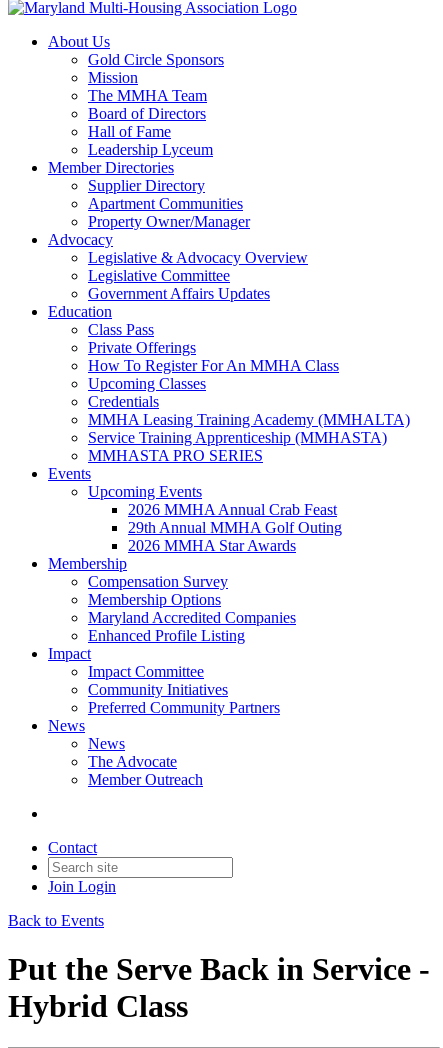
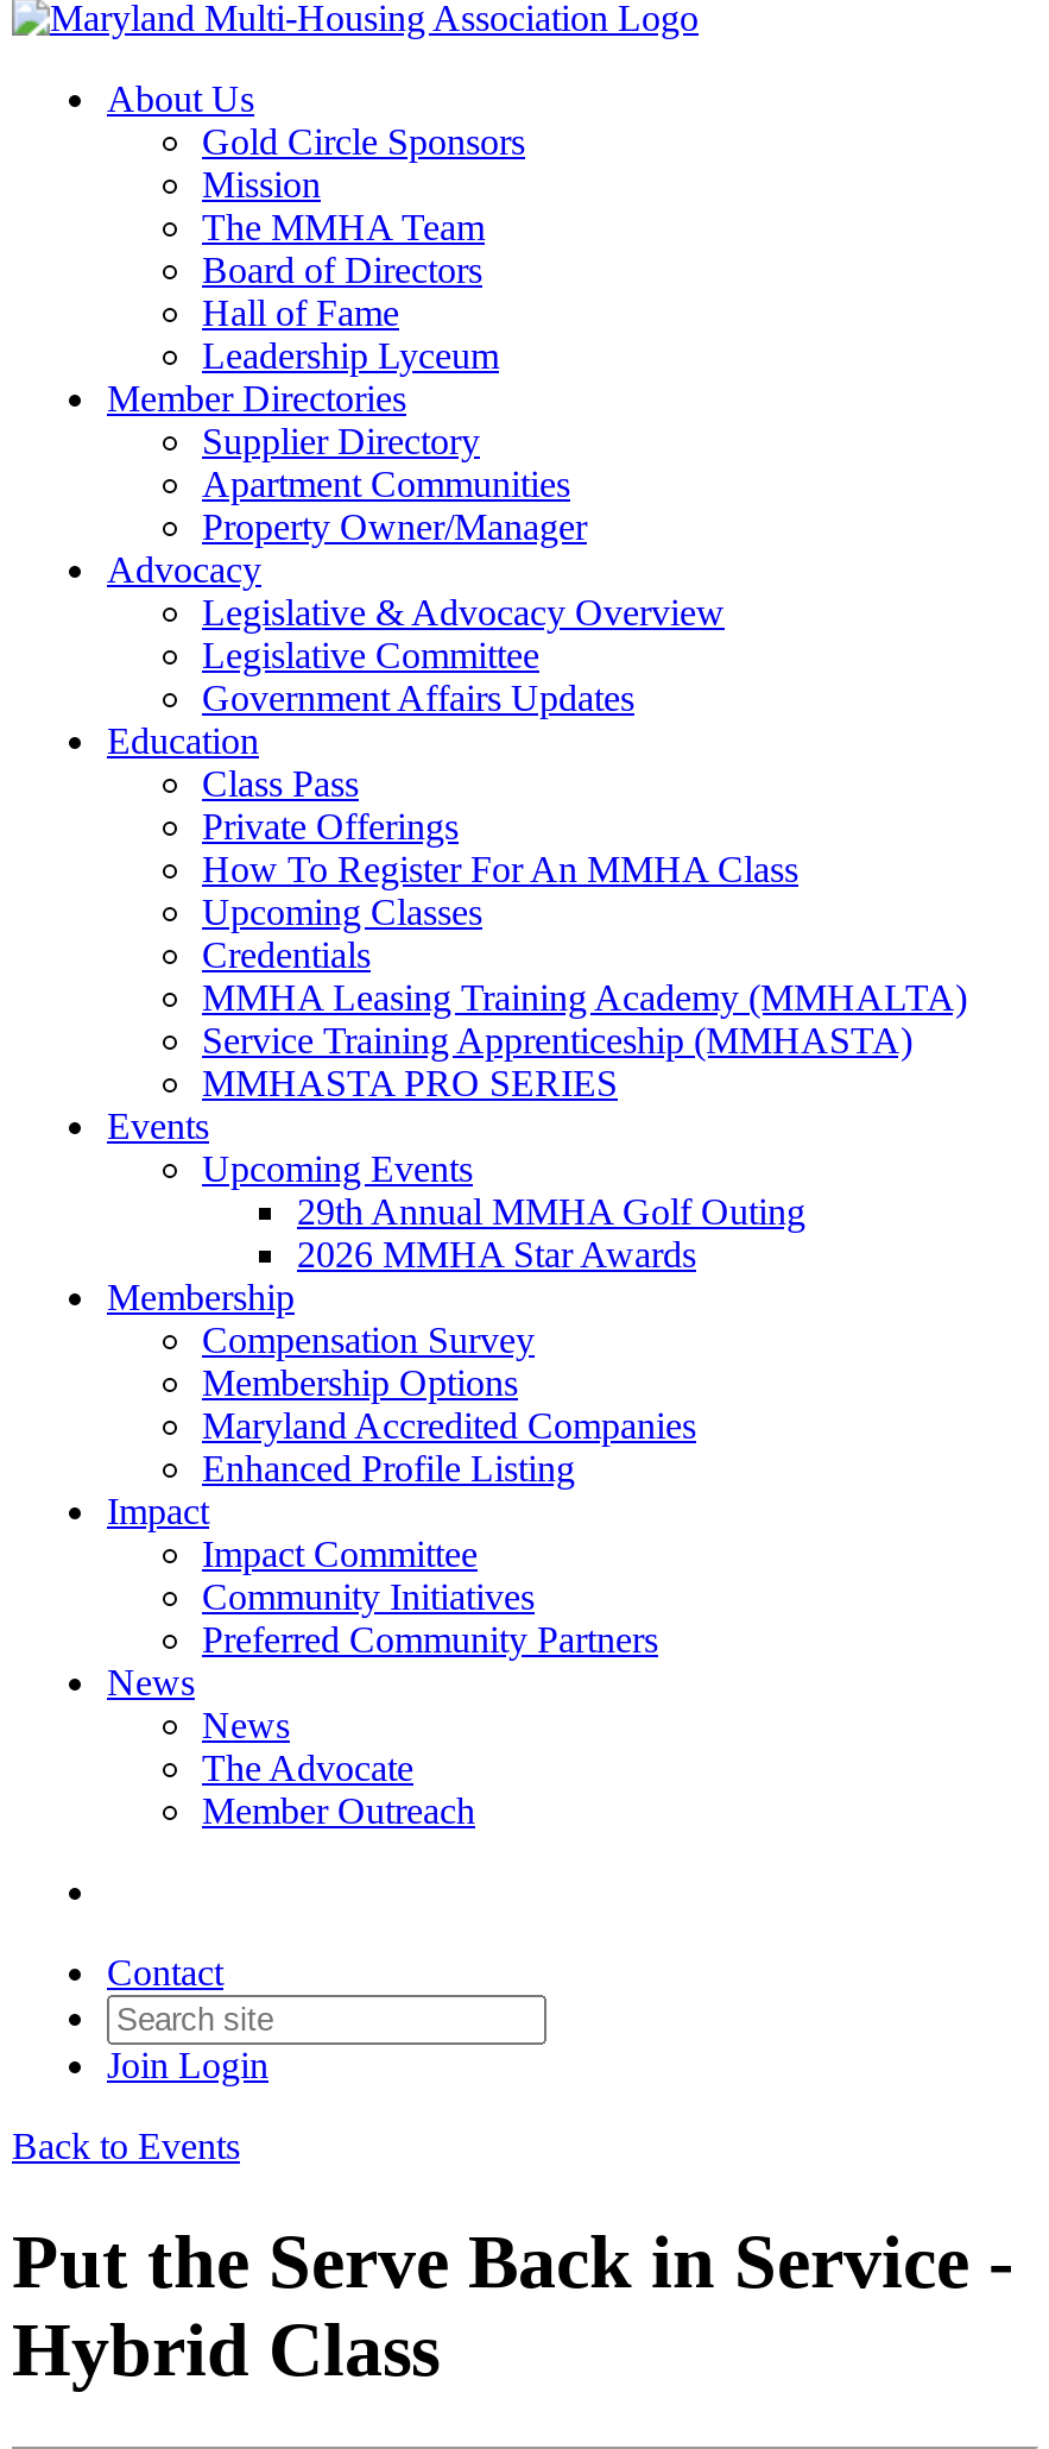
- 2026 MMHA Annual Crab Feast
